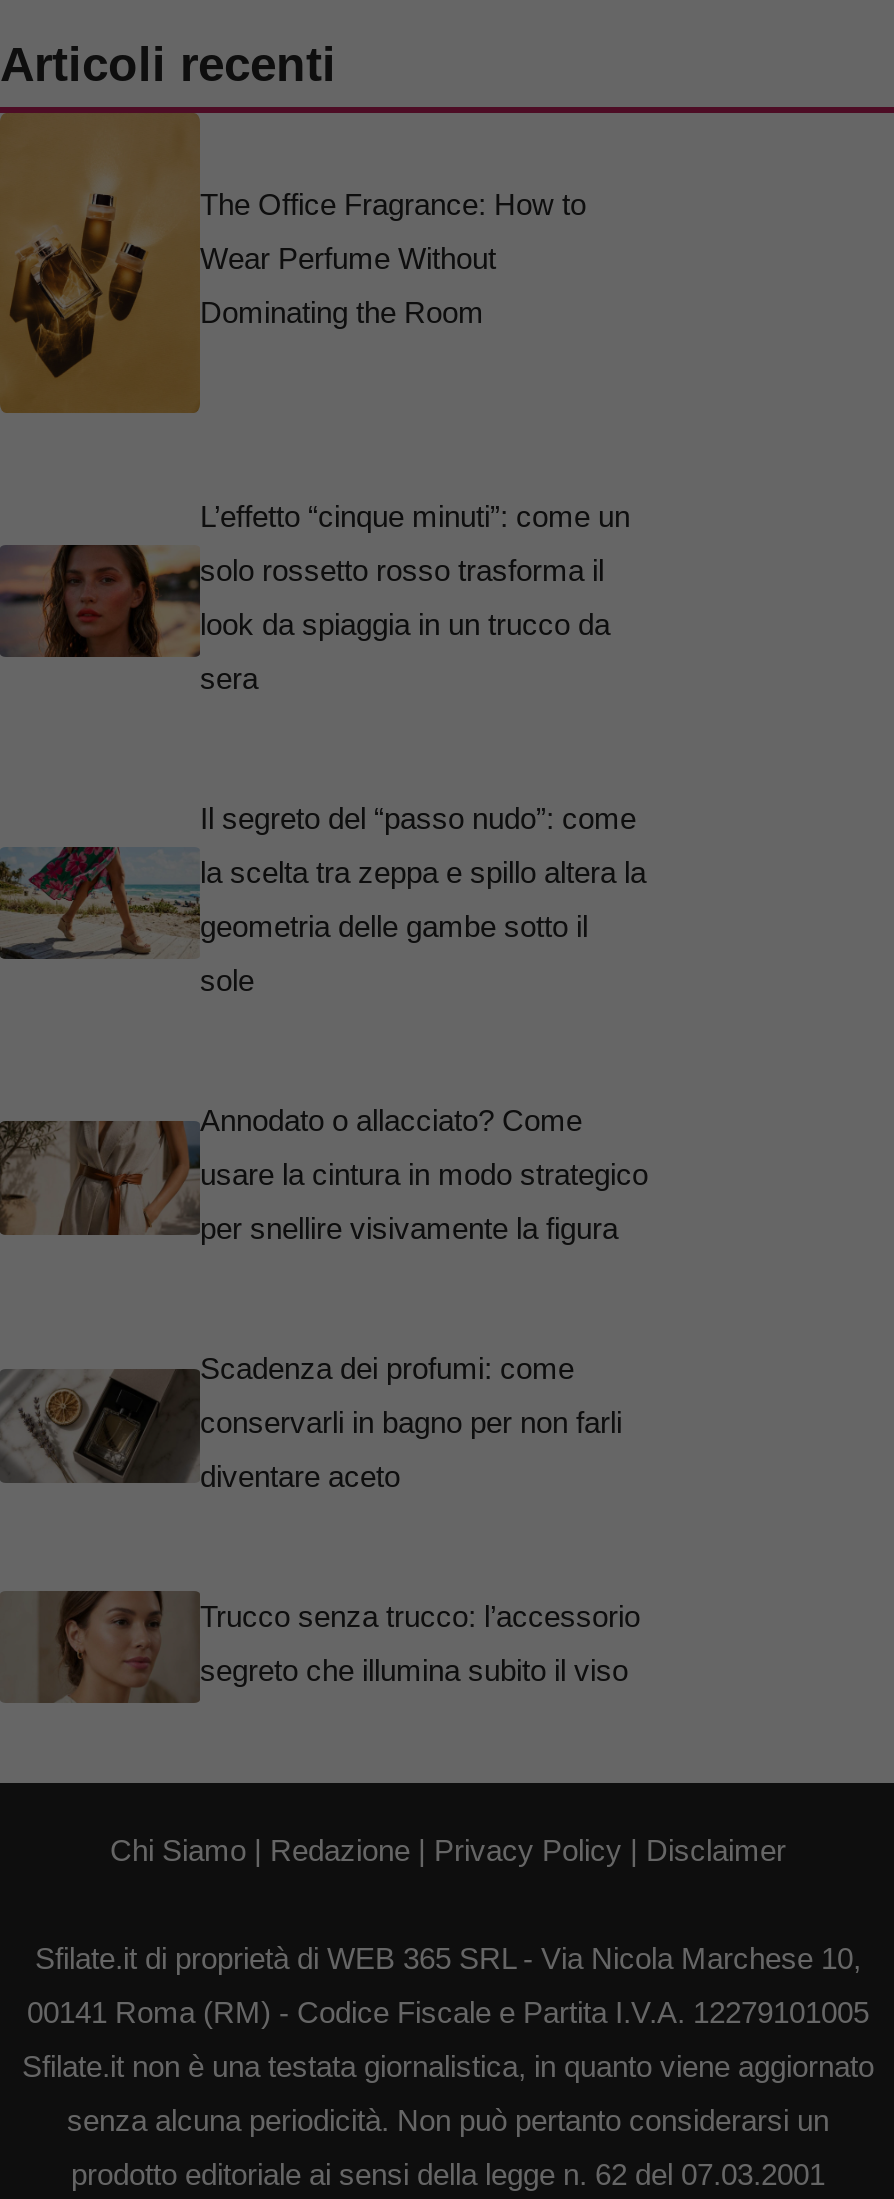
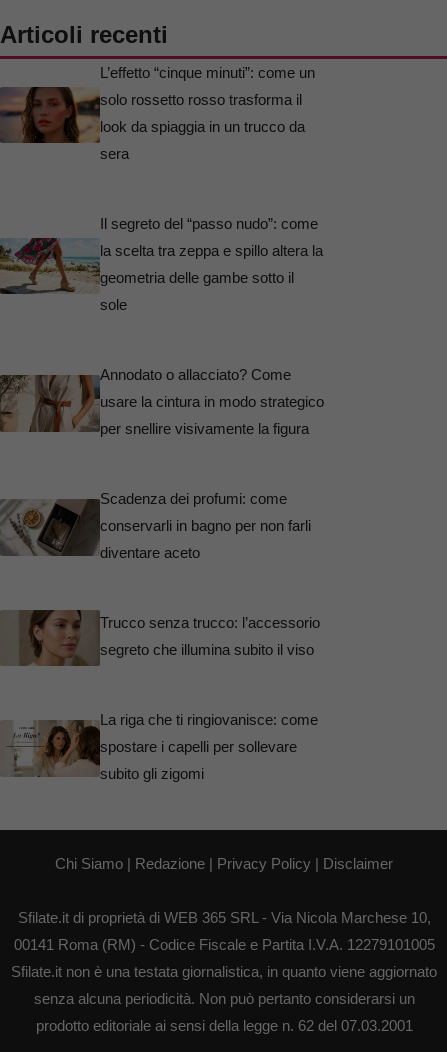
- [image]
- The Office Fragrance: How to
- Wear Perfume Without
- Dominating the Room

moved up: [image] | L’effetto “cinque minuti”: come un | solo rossetto rosso trasforma il | ... | Trucco senza trucco: l’accessorio | segreto che illumina subito il viso

+ [image]
+ La riga che ti ringiovanisce: come
+ spostare i capelli per sollevare
+ subito gli zigomi
